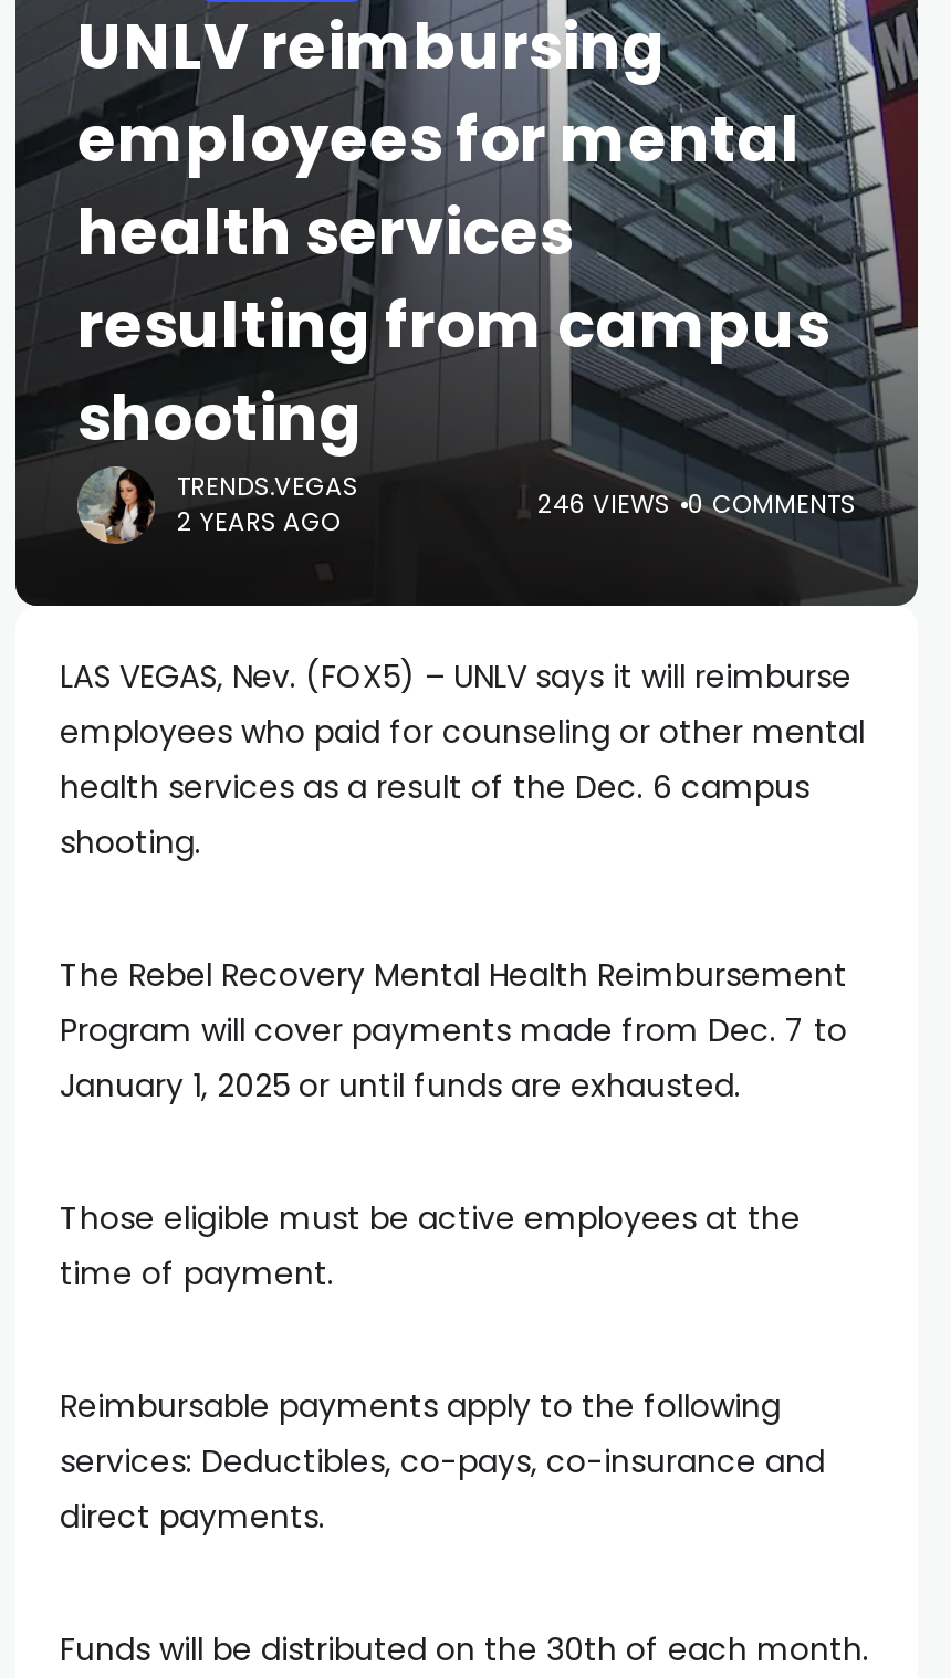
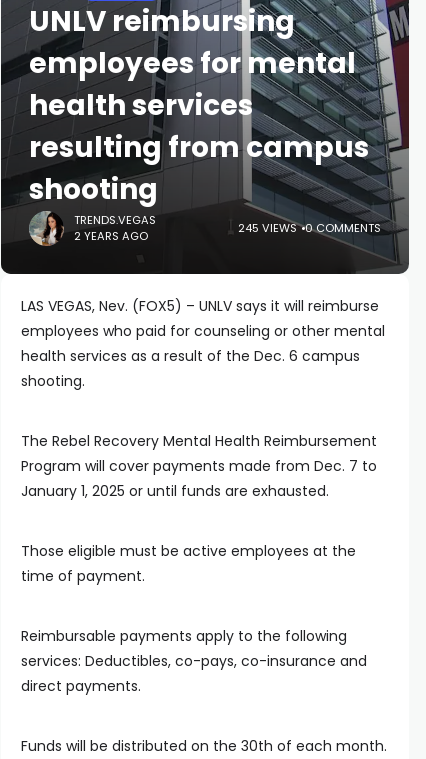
- 246 VIEWS 0 COMMENTS
+ 245 VIEWS 0 COMMENTS
